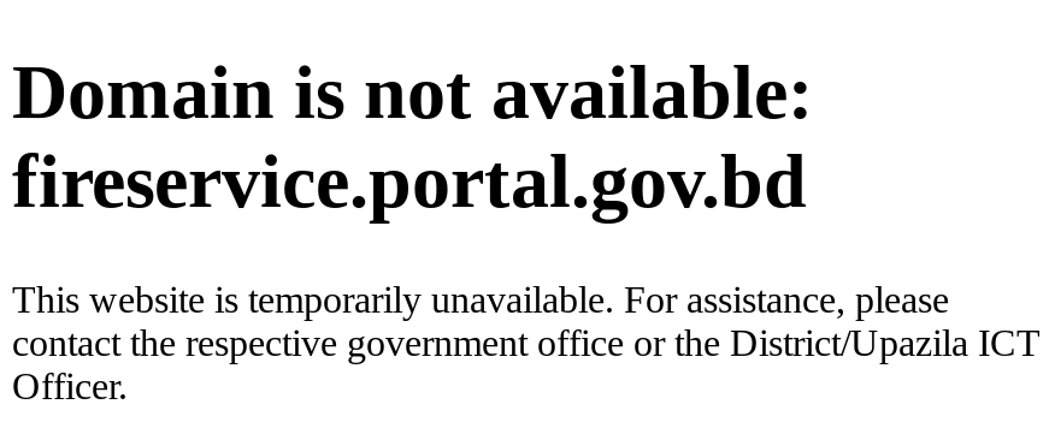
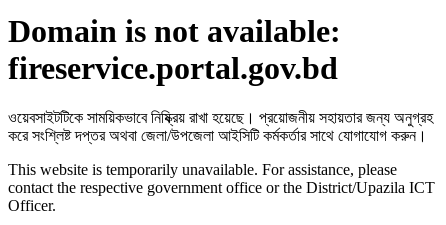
+ ওয়েবসাইটটিকে সাময়িকভাবে নিষ্ক্রিয় রাখা হয়েছে। প্রয়োজনীয় সহায়তার জন্য অনুগ্রহ
+ করে সংশ্লিষ্ট দপ্তর অথবা জেলা/উপজেলা আইসিটি কর্মকর্তার সাথে যোগাযোগ করুন।
